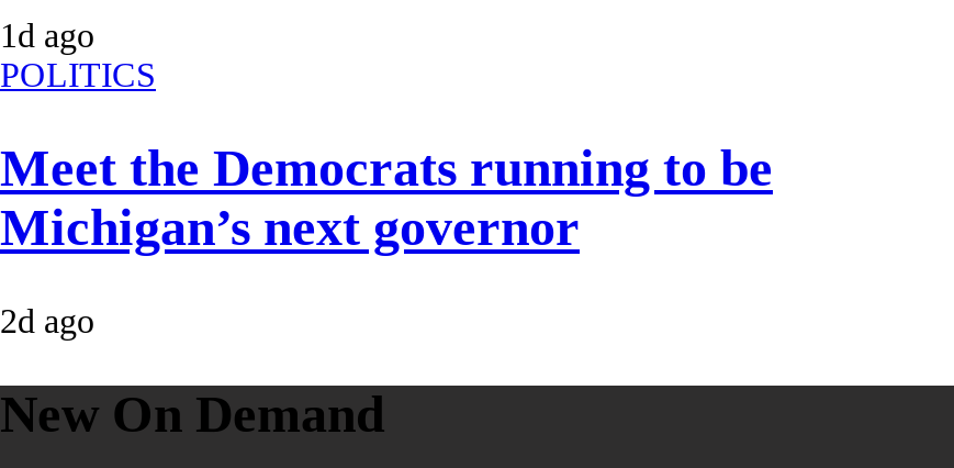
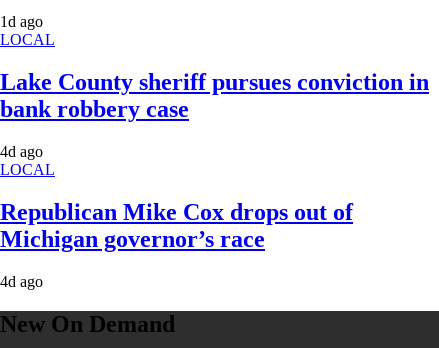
- POLITICS
- Meet the Democrats running to be
- Michigan’s next governor
- 2d ago
+ LOCAL
+ Lake County sheriff pursues conviction in
+ bank robbery case
+ 4d ago
+ LOCAL
+ Republican Mike Cox drops out of
+ Michigan governor’s race
+ 4d ago
